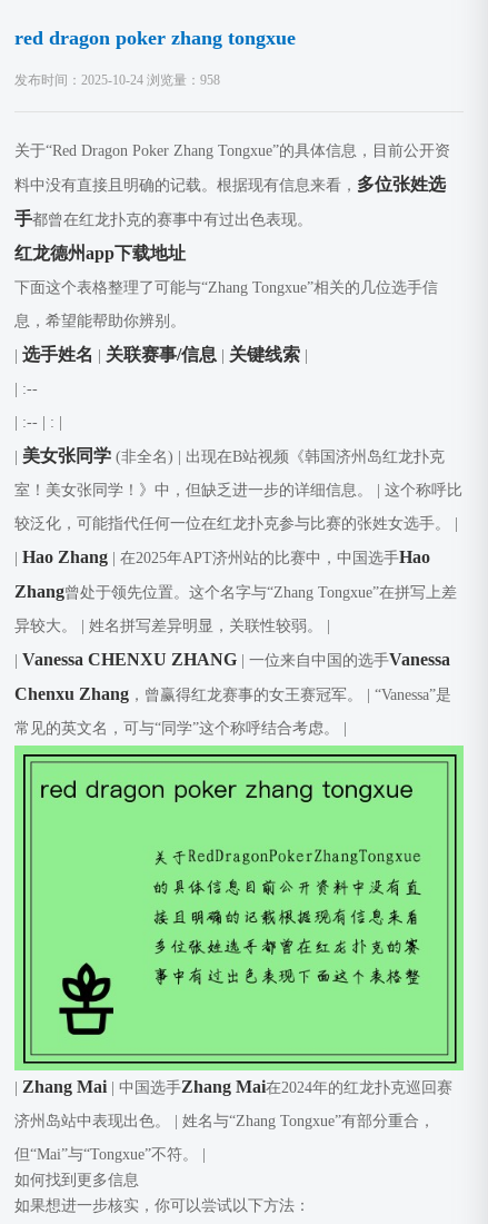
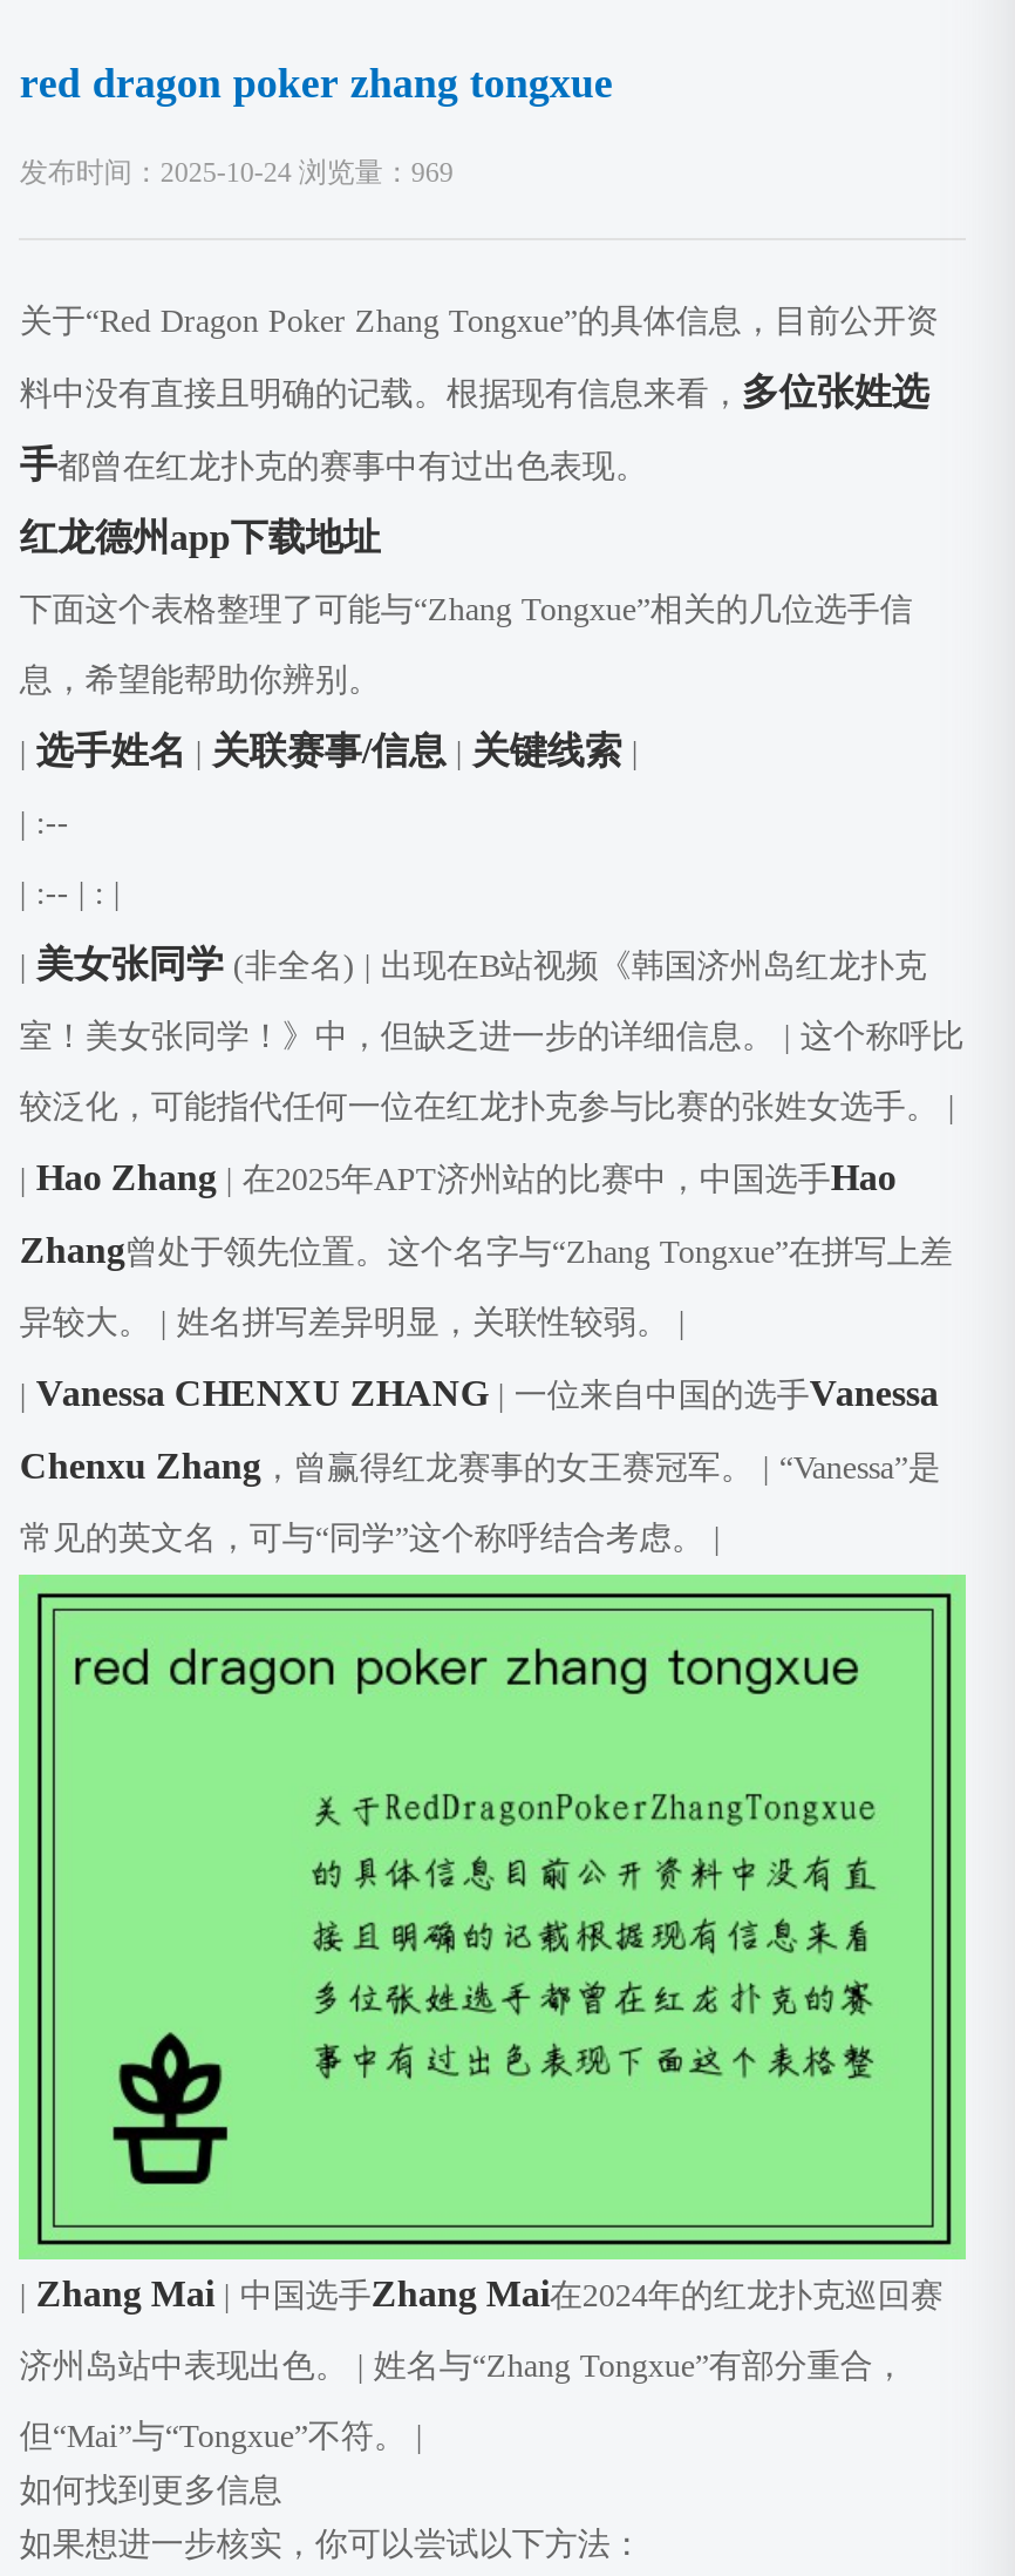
- 发布时间：2025-10-24 浏览量：958
+ 发布时间：2025-10-24 浏览量：969
